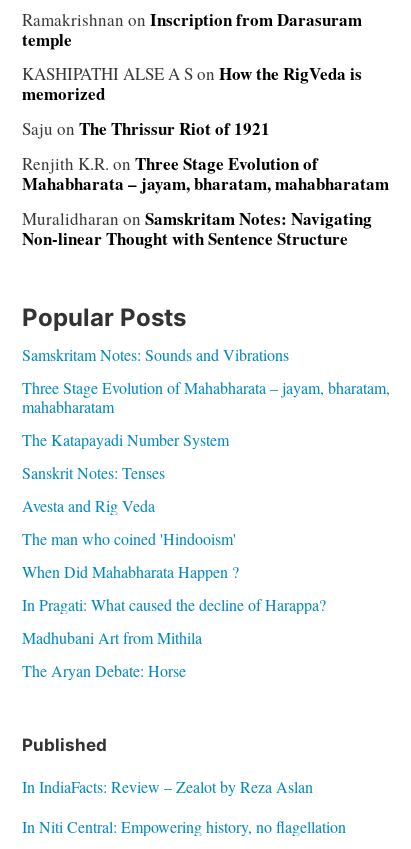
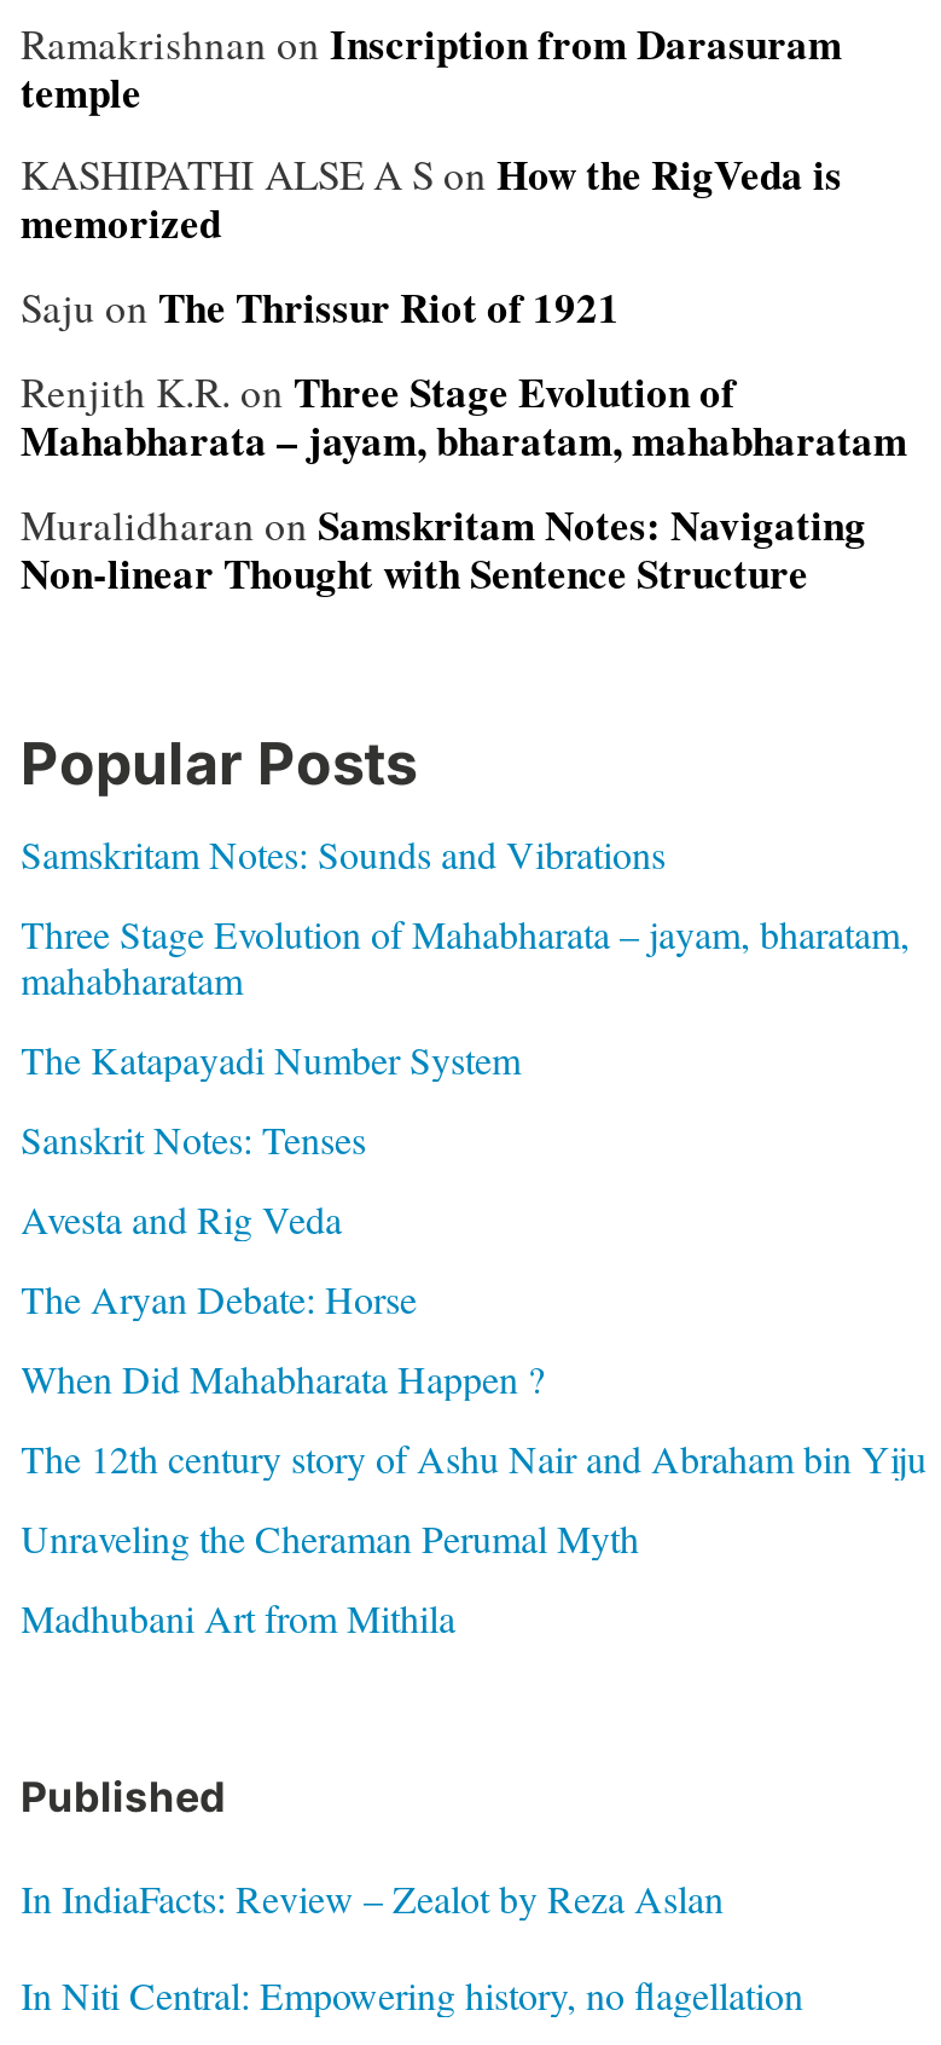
- The man who coined 'Hindooism'

- In Pragati: What caused the decline of Harappa?
+ The 12th century story of Ashu Nair and Abraham bin Yiju
+ Unraveling the Cheraman Perumal Myth

moved down: Madhubani Art from Mithila

moved up: The Aryan Debate: Horse
